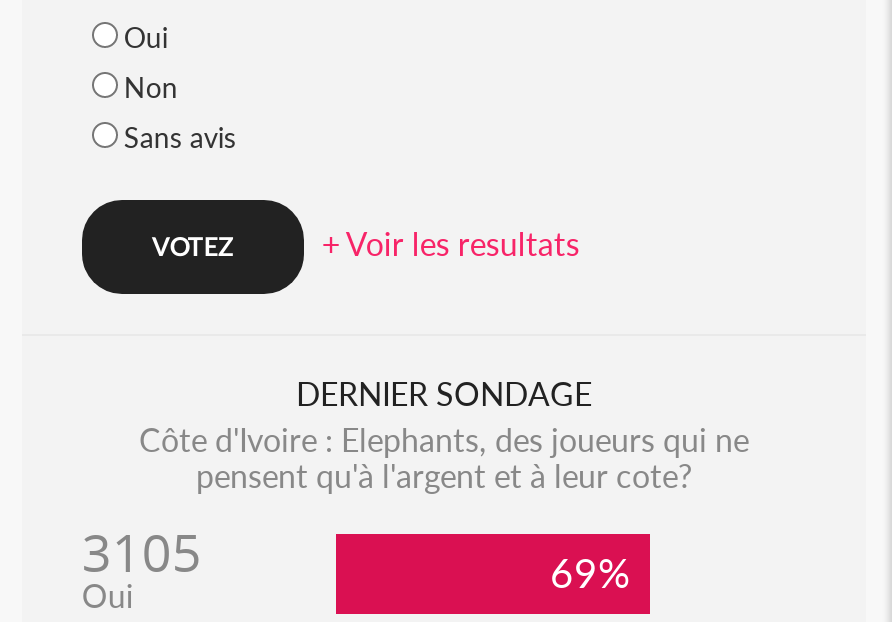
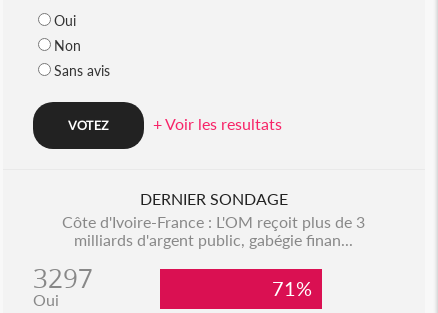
- Côte d'Ivoire : Elephants, des joueurs qui ne
- pensent qu'à l'argent et à leur cote?
- 3105
+ Côte d'Ivoire-France : L'OM reçoit plus de 3
+ milliards d'argent public, gabégie finan...
+ 3297

- 69%
+ 71%
